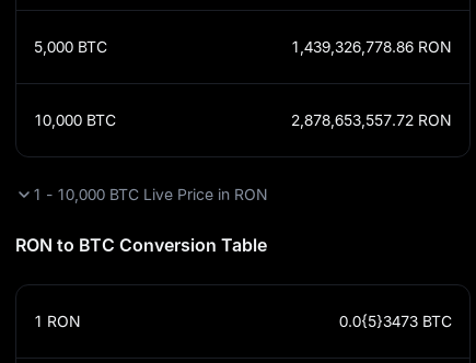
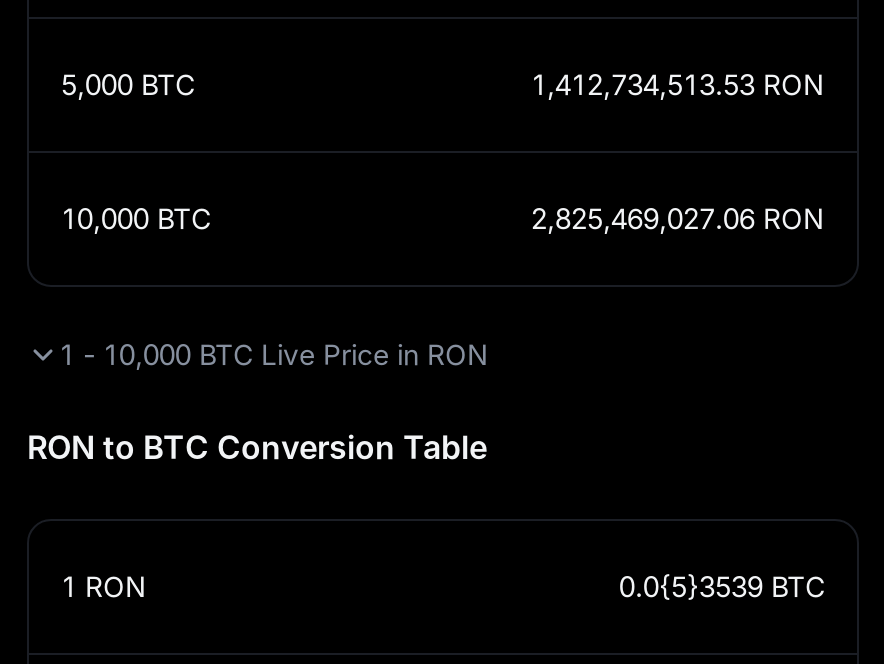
- 1,439,326,778.86 RON
+ 1,412,734,513.53 RON

- 2,878,653,557.72 RON
+ 2,825,469,027.06 RON

- 0.0{5}3473 BTC
+ 0.0{5}3539 BTC
